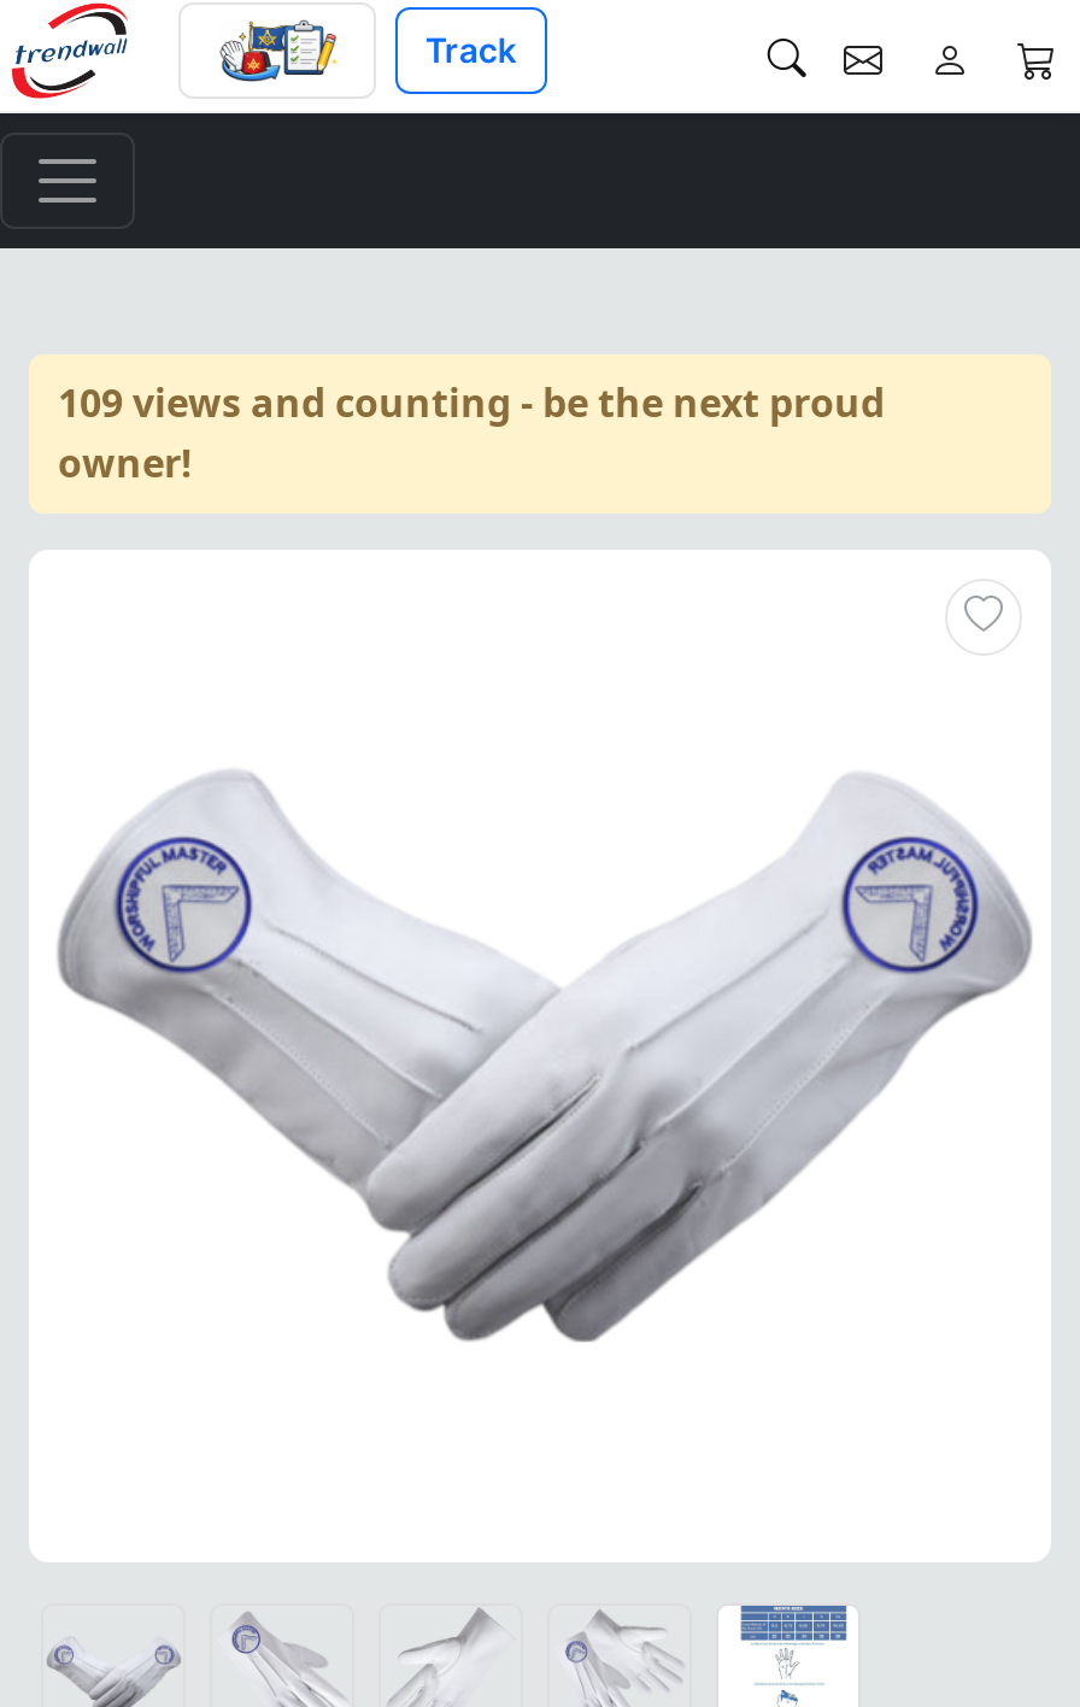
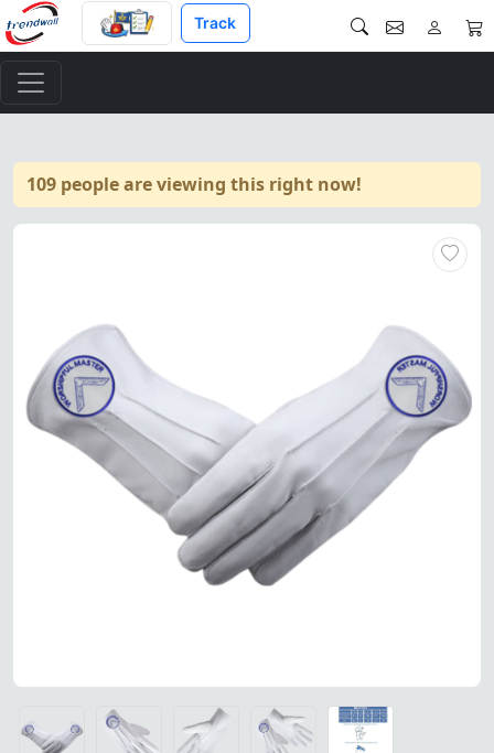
- 109 views and counting - be the next proud
- owner!
+ 109 people are viewing this right now!
